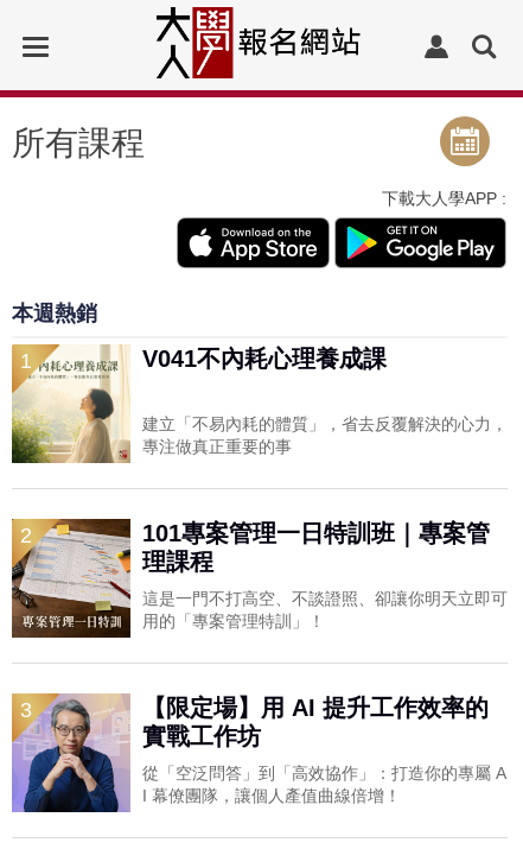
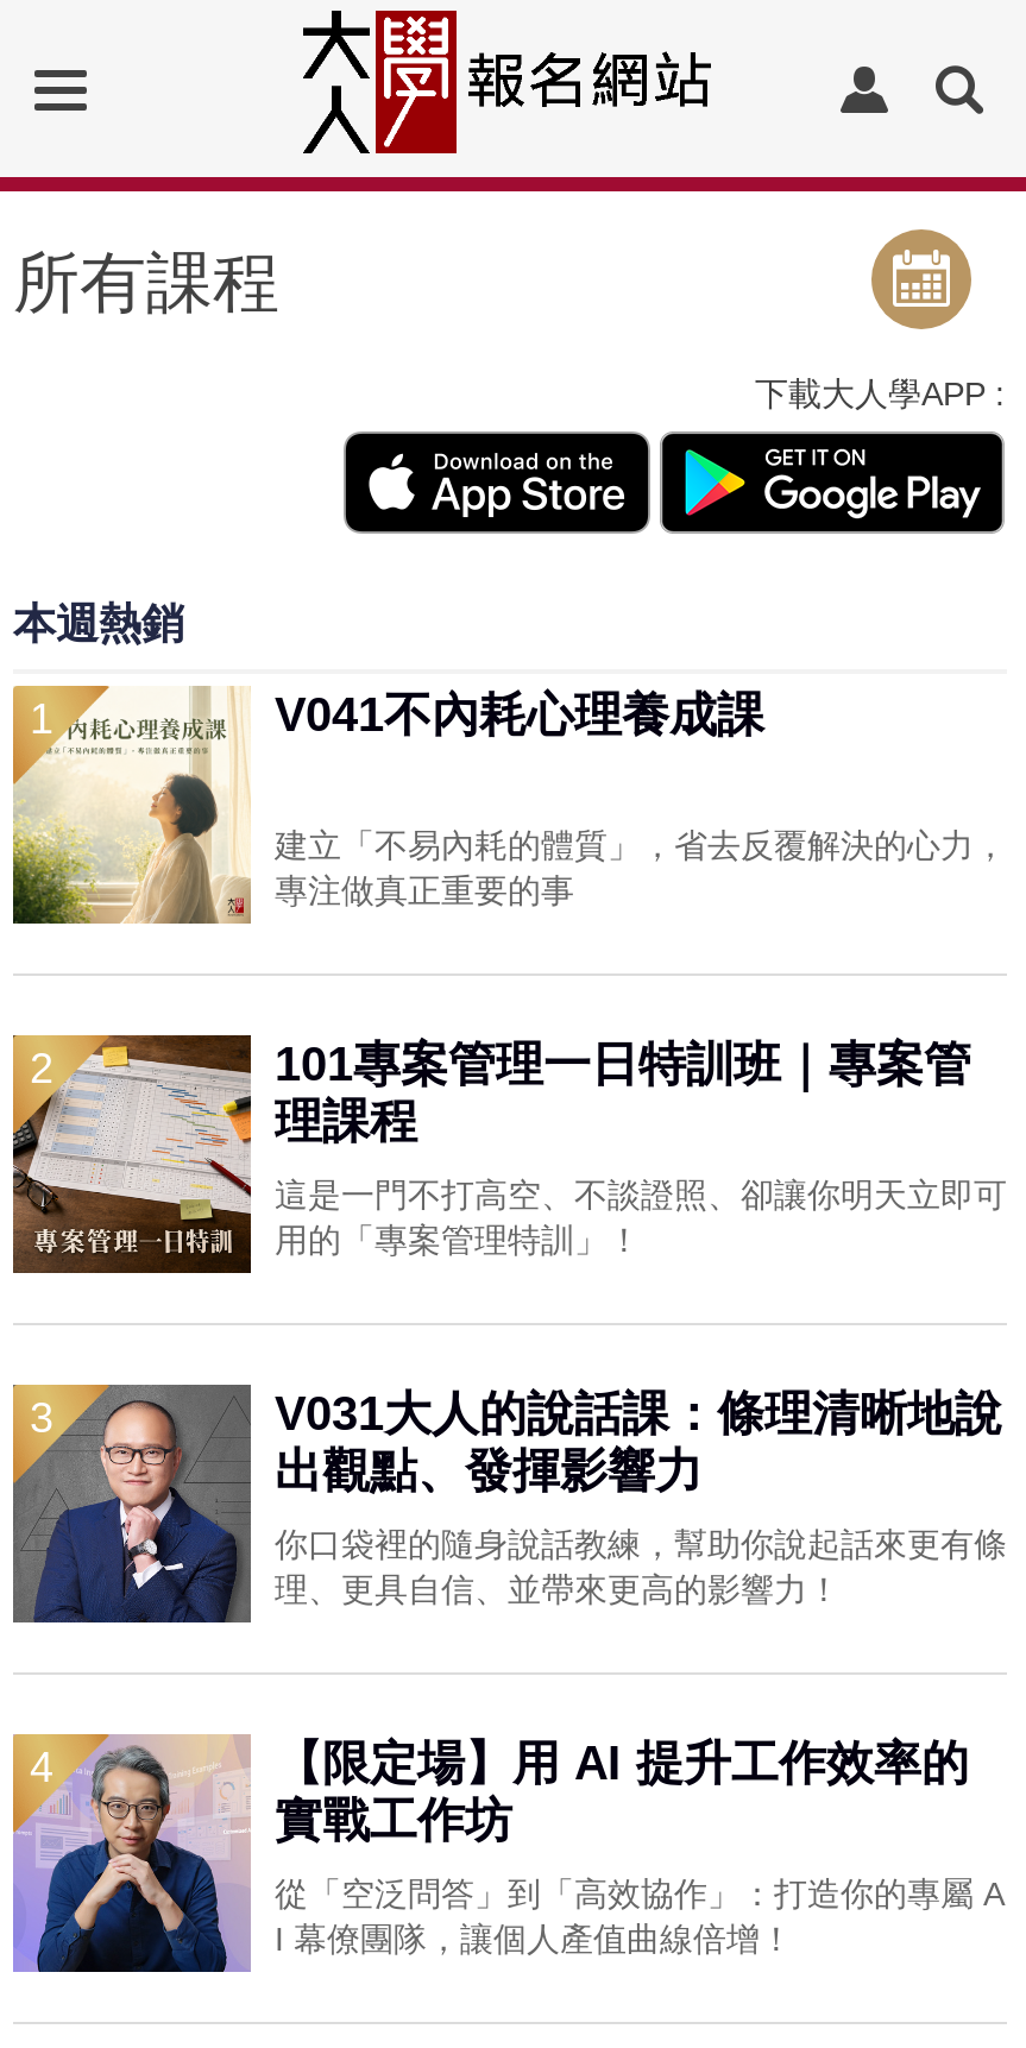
+ [image]
+ V031大人的說話課：條理清晰地說
+ 出觀點、發揮影響力
+ 你口袋裡的隨身說話教練，幫助你說起話來更有條
+ 理、更具自信、並帶來更高的影響力！

+ 4
